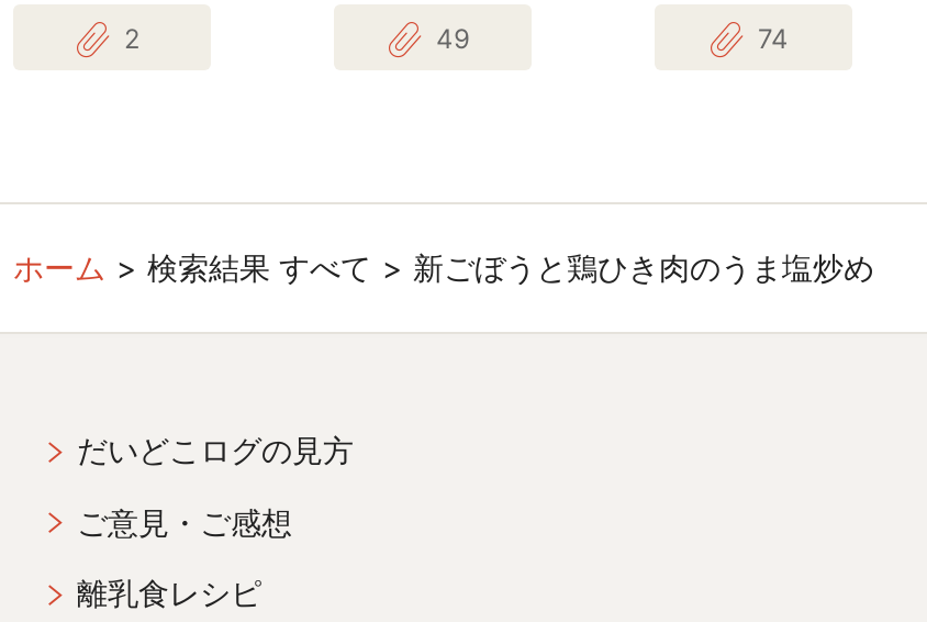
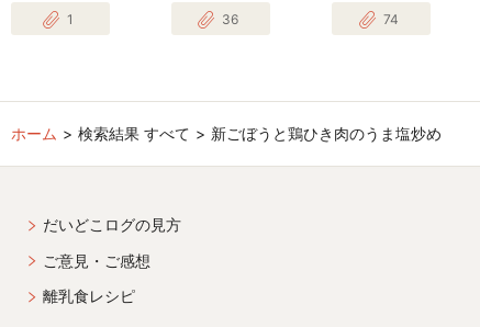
- 2
+ 1

- 49
+ 36
